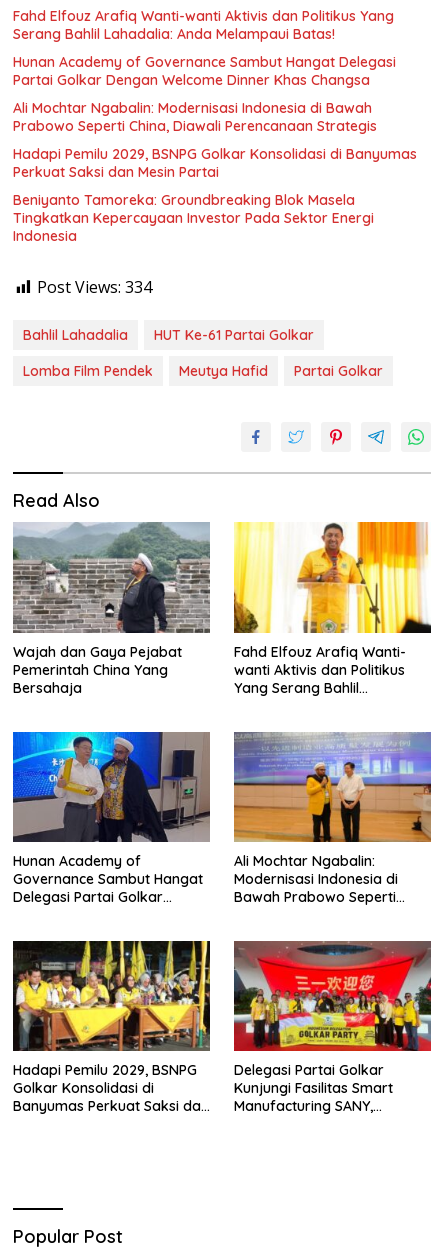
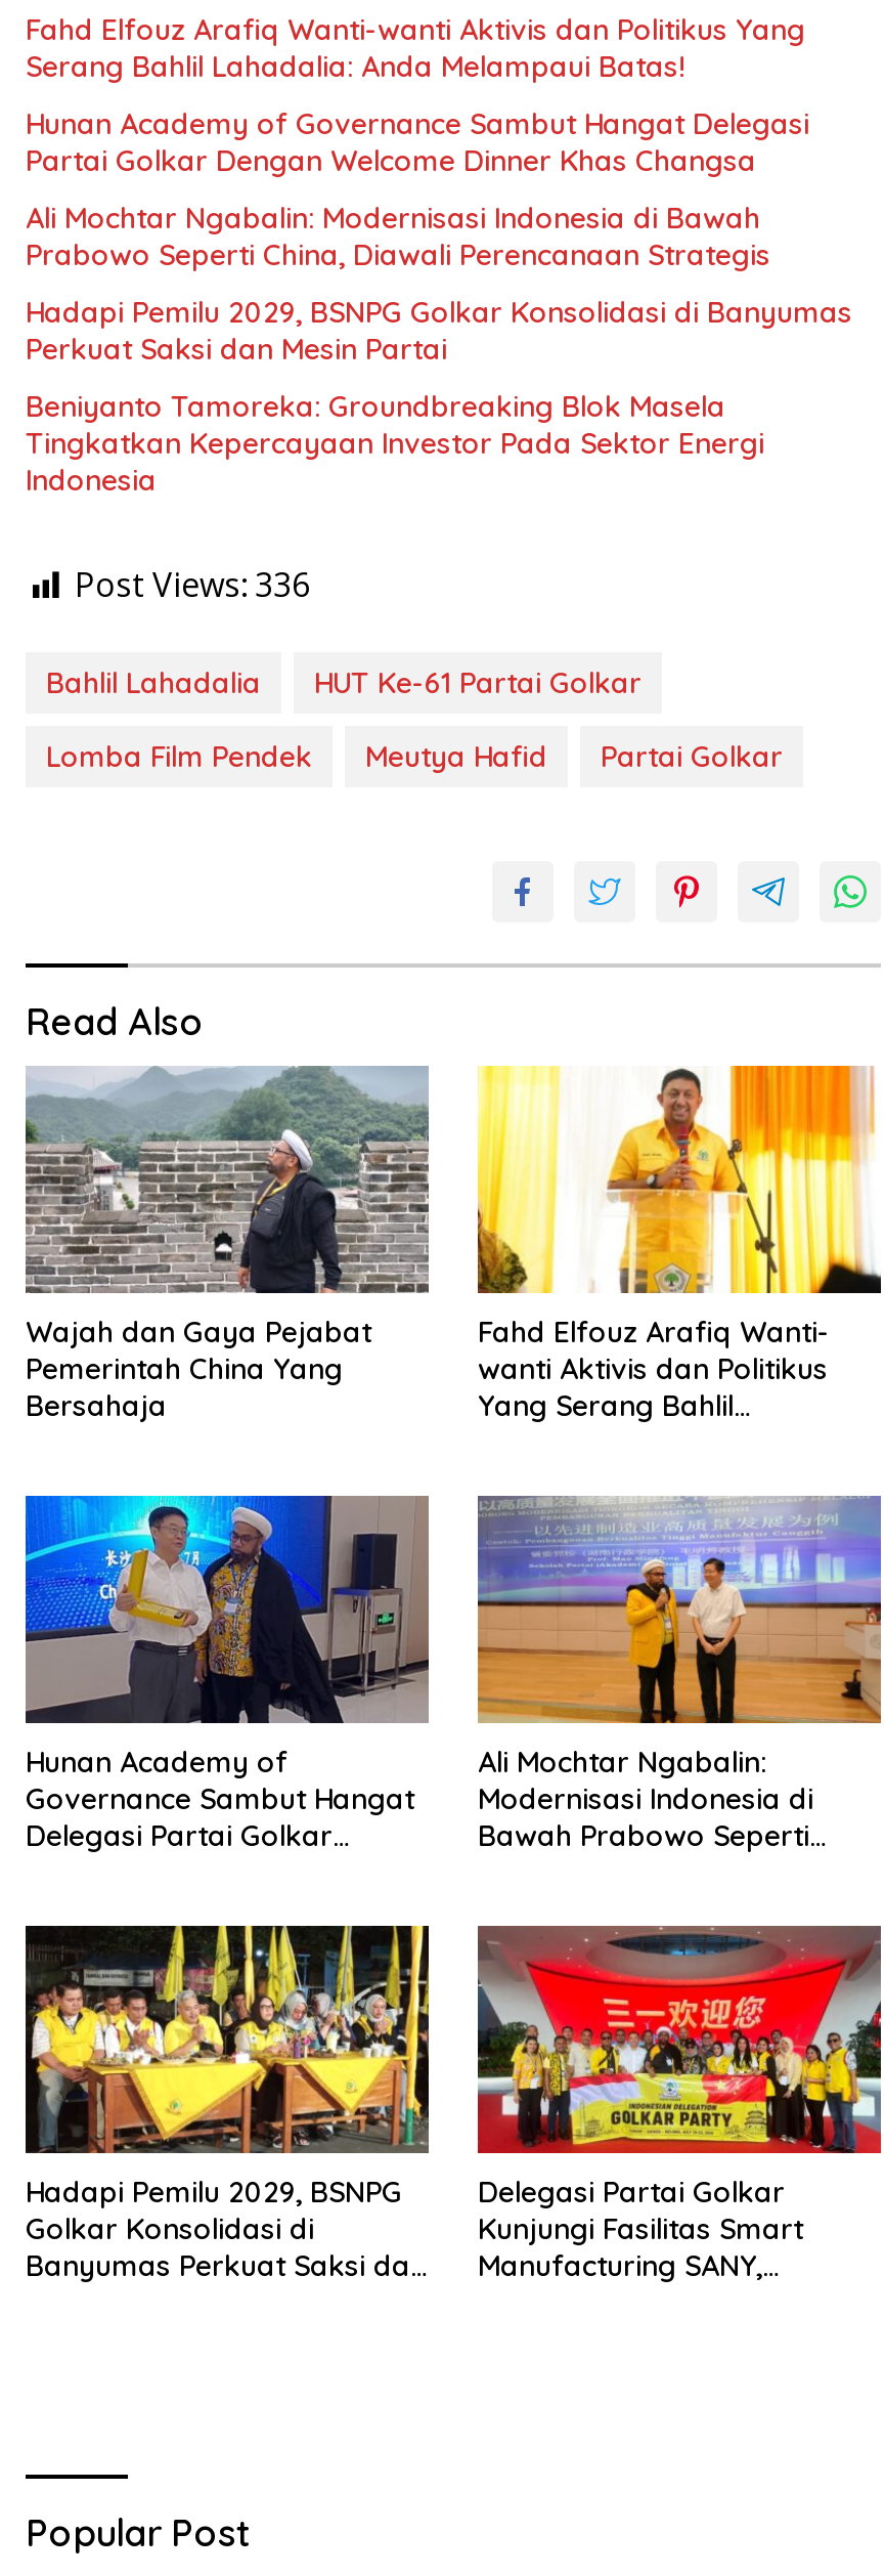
- Post Views: 334
+ Post Views: 336
